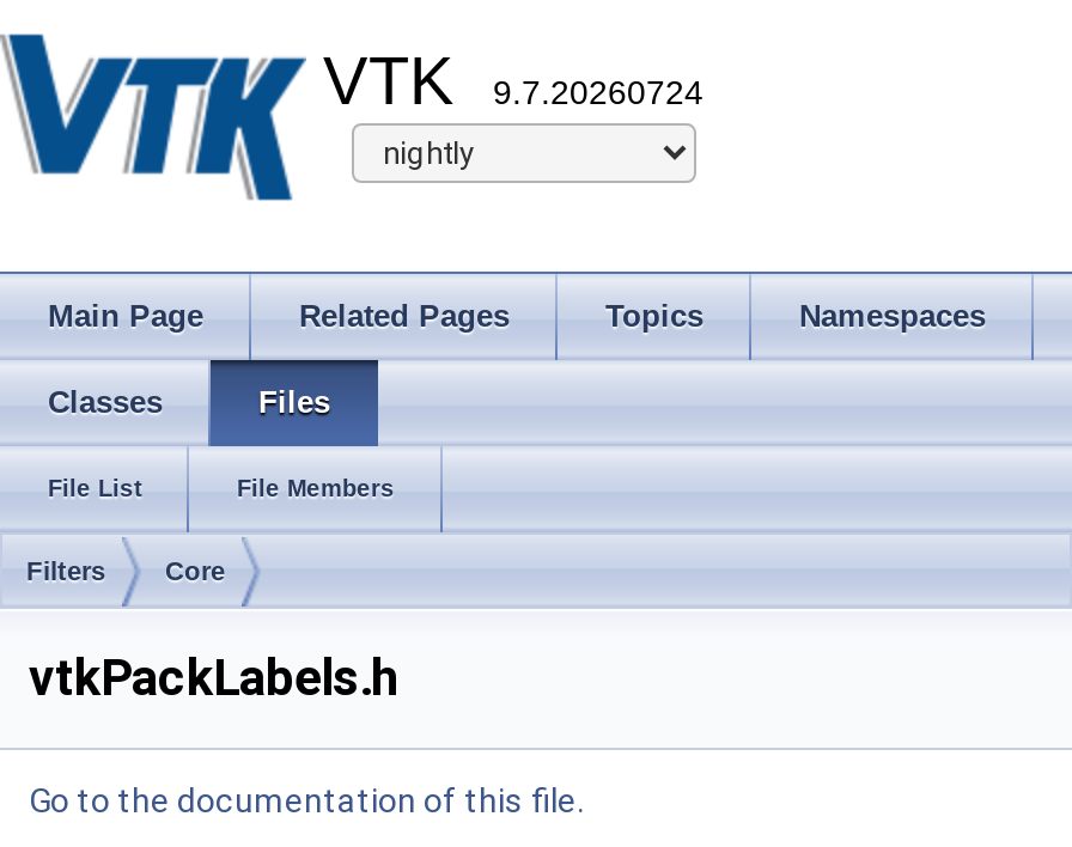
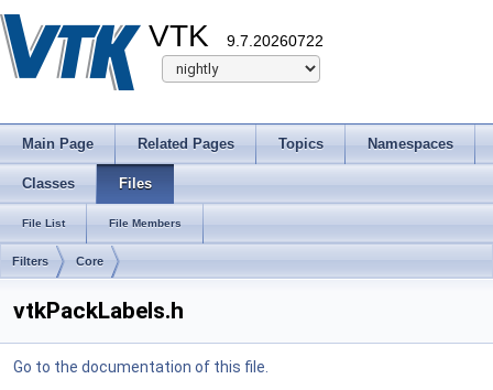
- VTK 9.7.20260724
+ VTK 9.7.20260722
